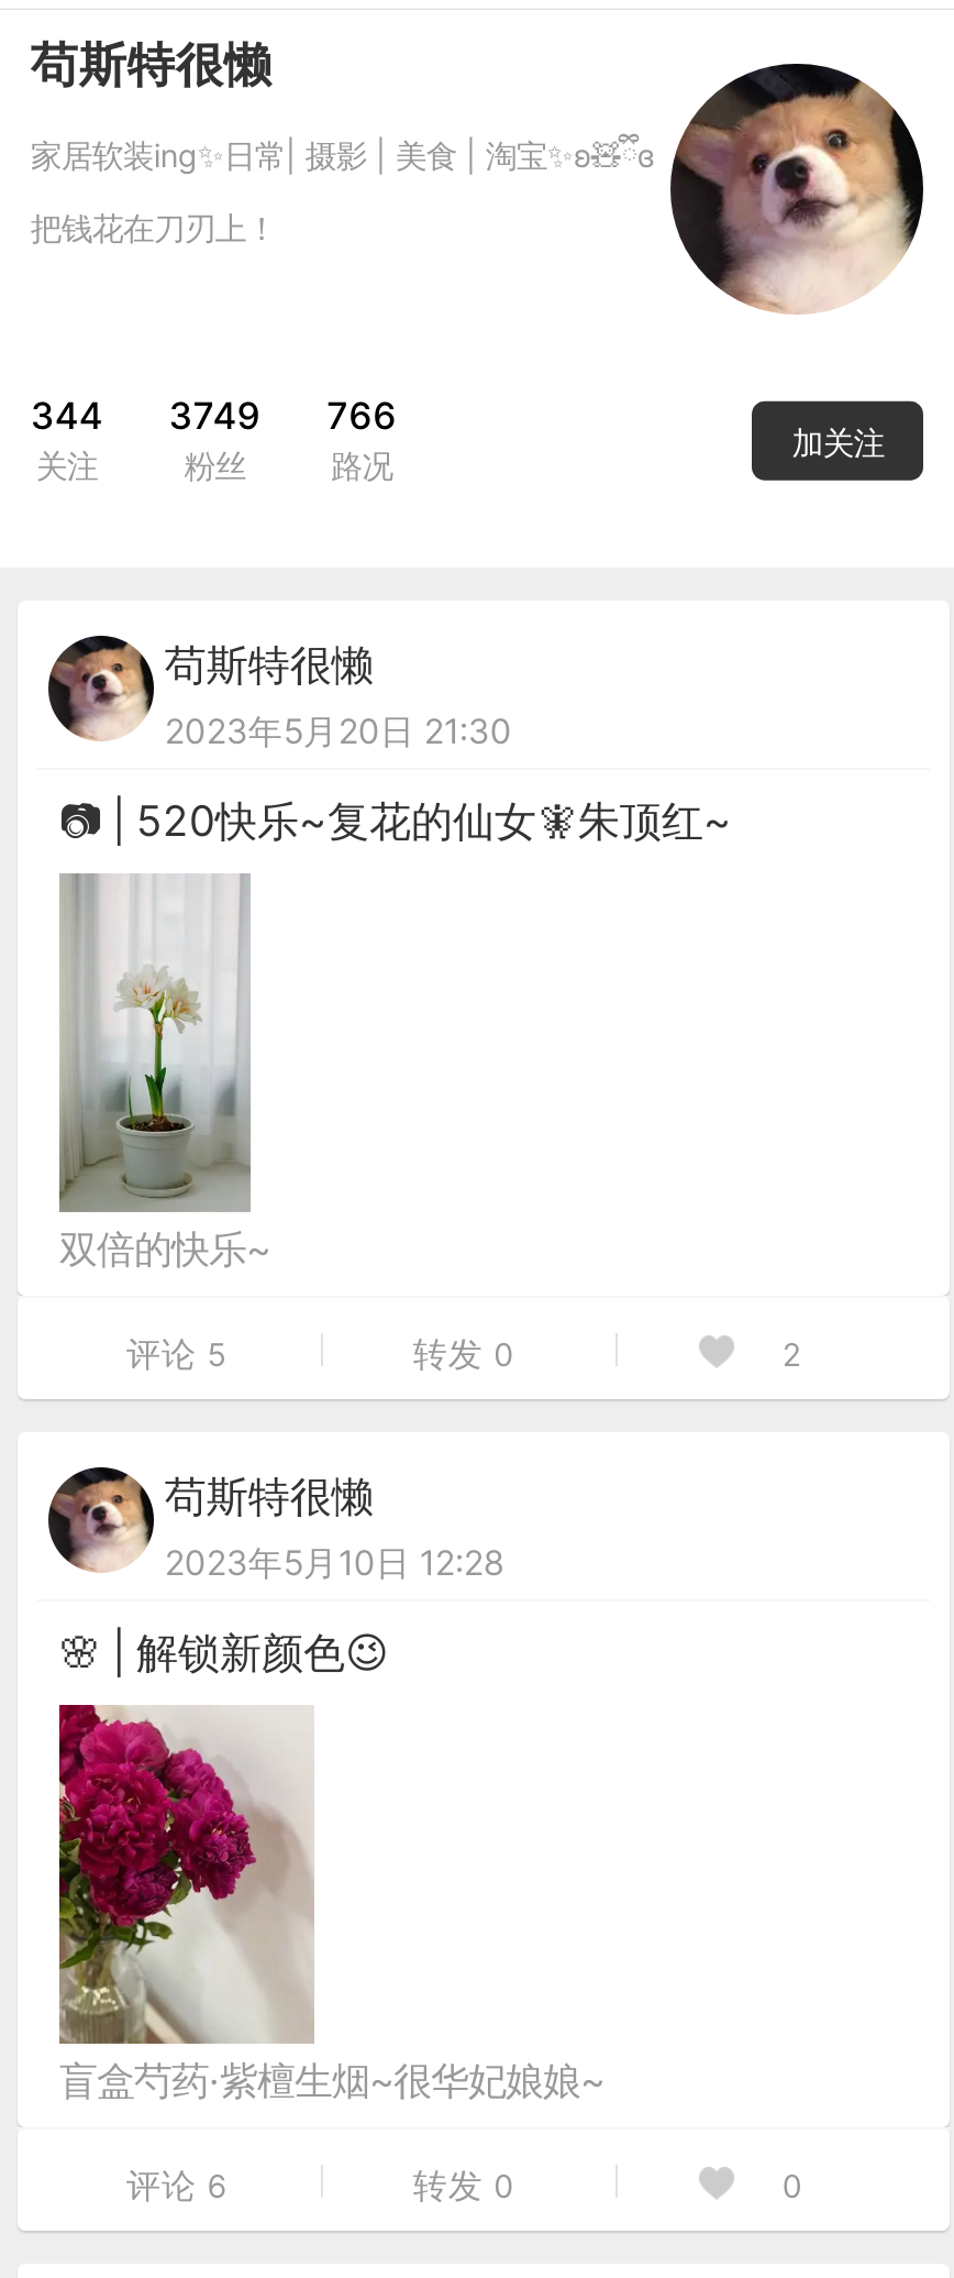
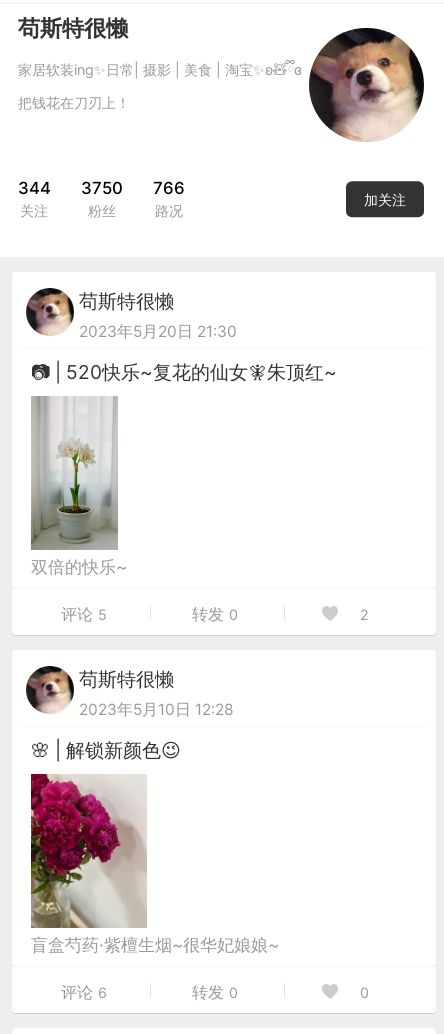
- 344 3749 766
+ 344 3750 766
